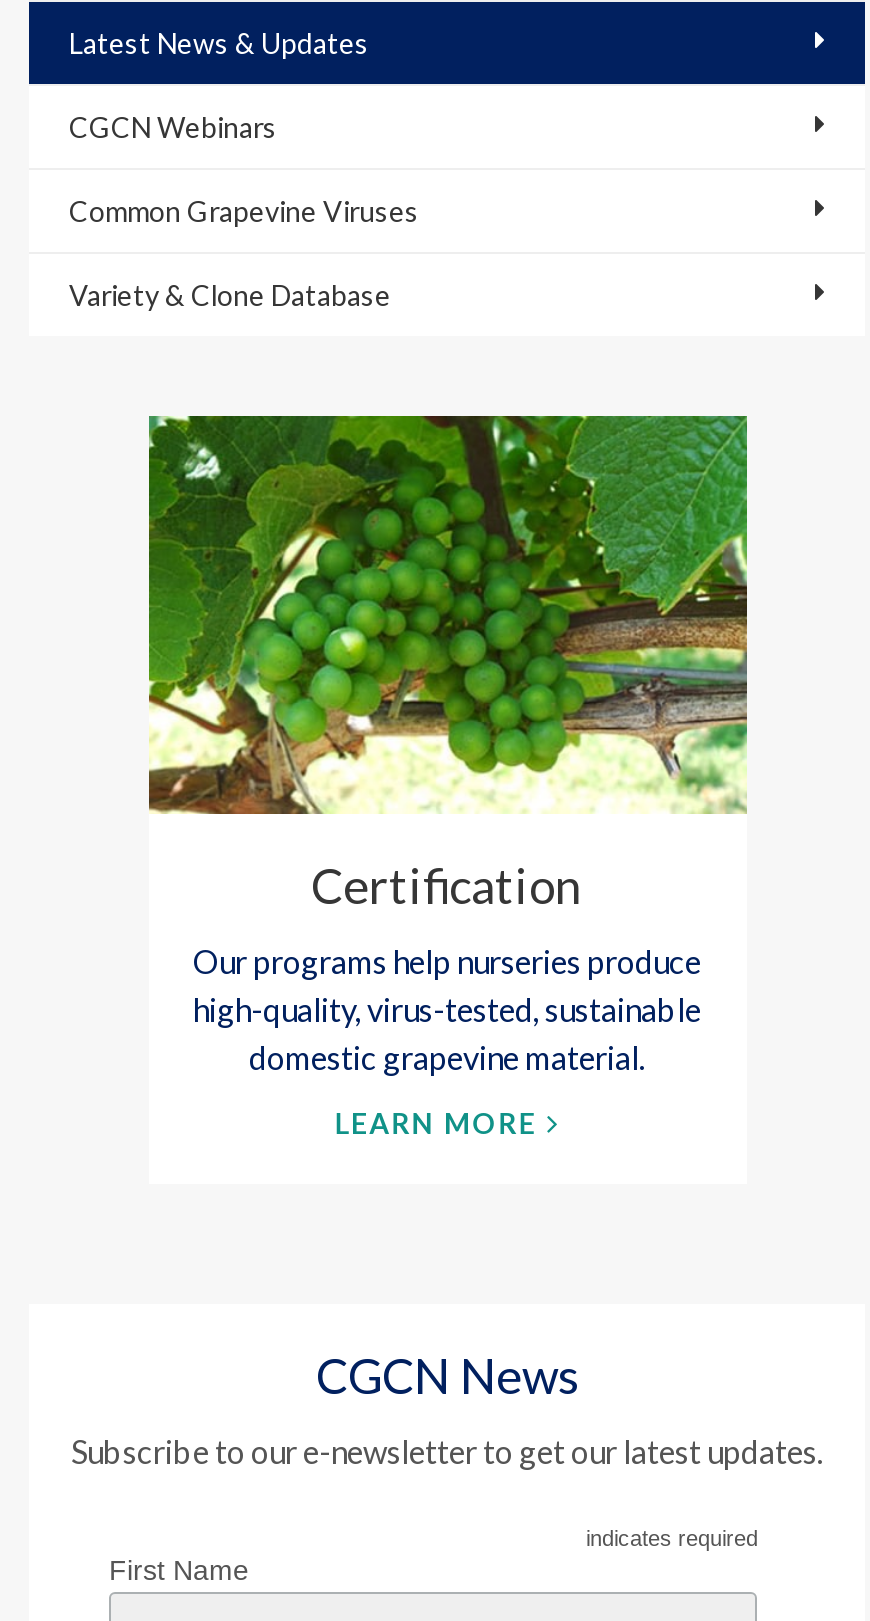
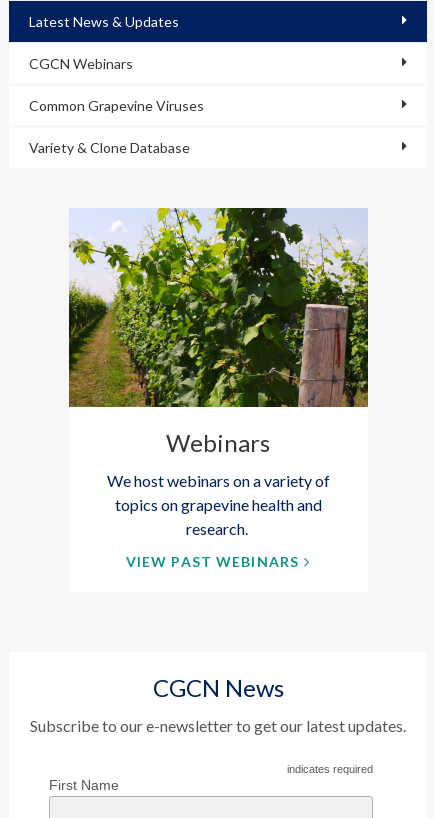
- [image]
- Certification
+ [image]
+ Webinars

- Our programs help nurseries produce
- high-quality, virus-tested, sustainable
- domestic grapevine material.
+ We host webinars on a variety of
+ topics on grapevine health and
+ research.

- LEARN MORE
+ VIEW PAST WEBINARS
